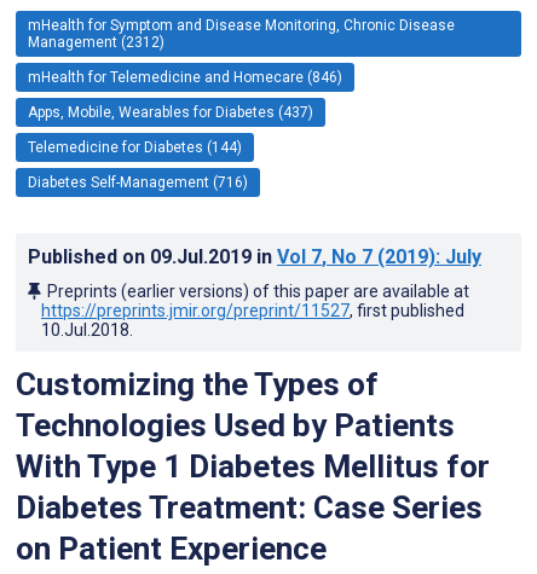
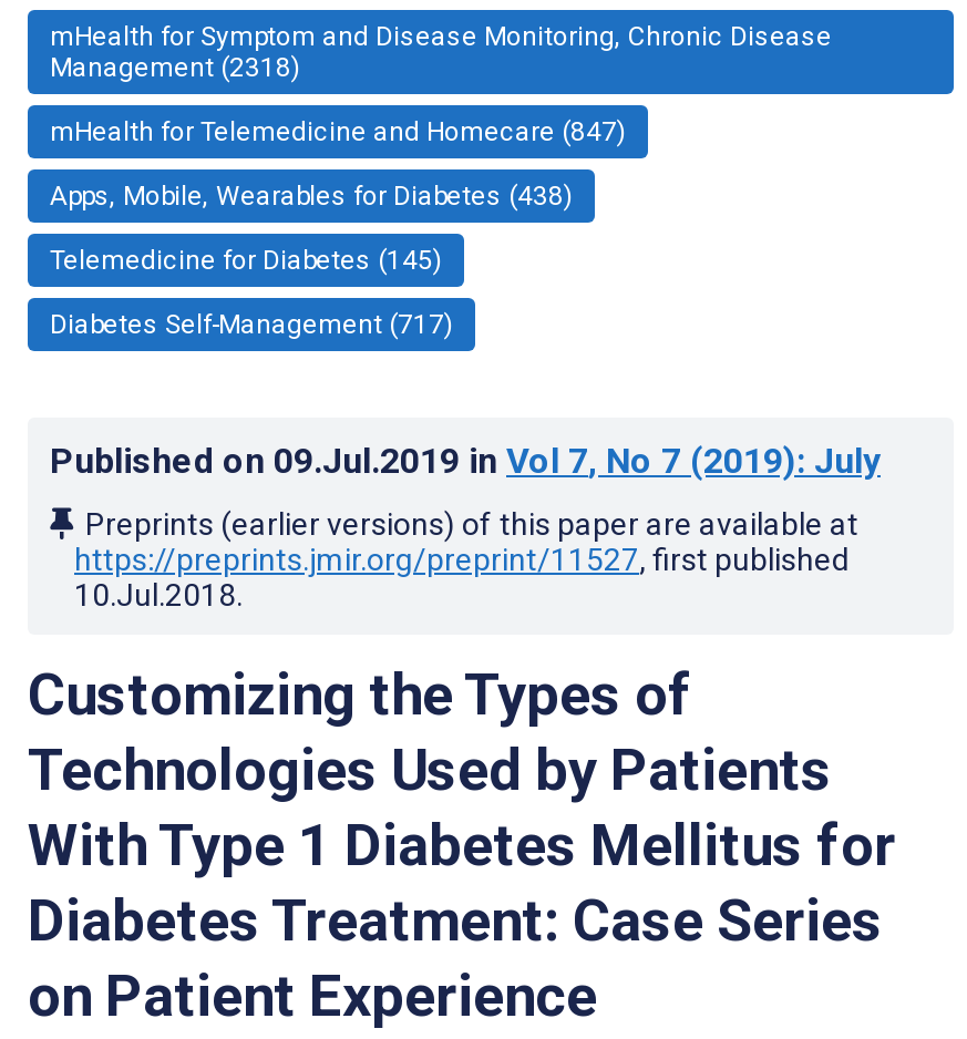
- Management (2312)
+ Management (2318)

- mHealth for Telemedicine and Homecare (846)
+ mHealth for Telemedicine and Homecare (847)

- Apps, Mobile, Wearables for Diabetes (437)
+ Apps, Mobile, Wearables for Diabetes (438)

- Telemedicine for Diabetes (144)
+ Telemedicine for Diabetes (145)

- Diabetes Self-Management (716)
+ Diabetes Self-Management (717)
